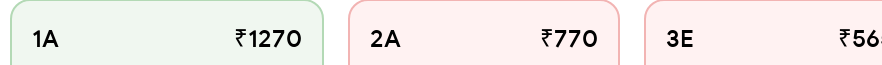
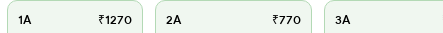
- 3E
+ 3A
